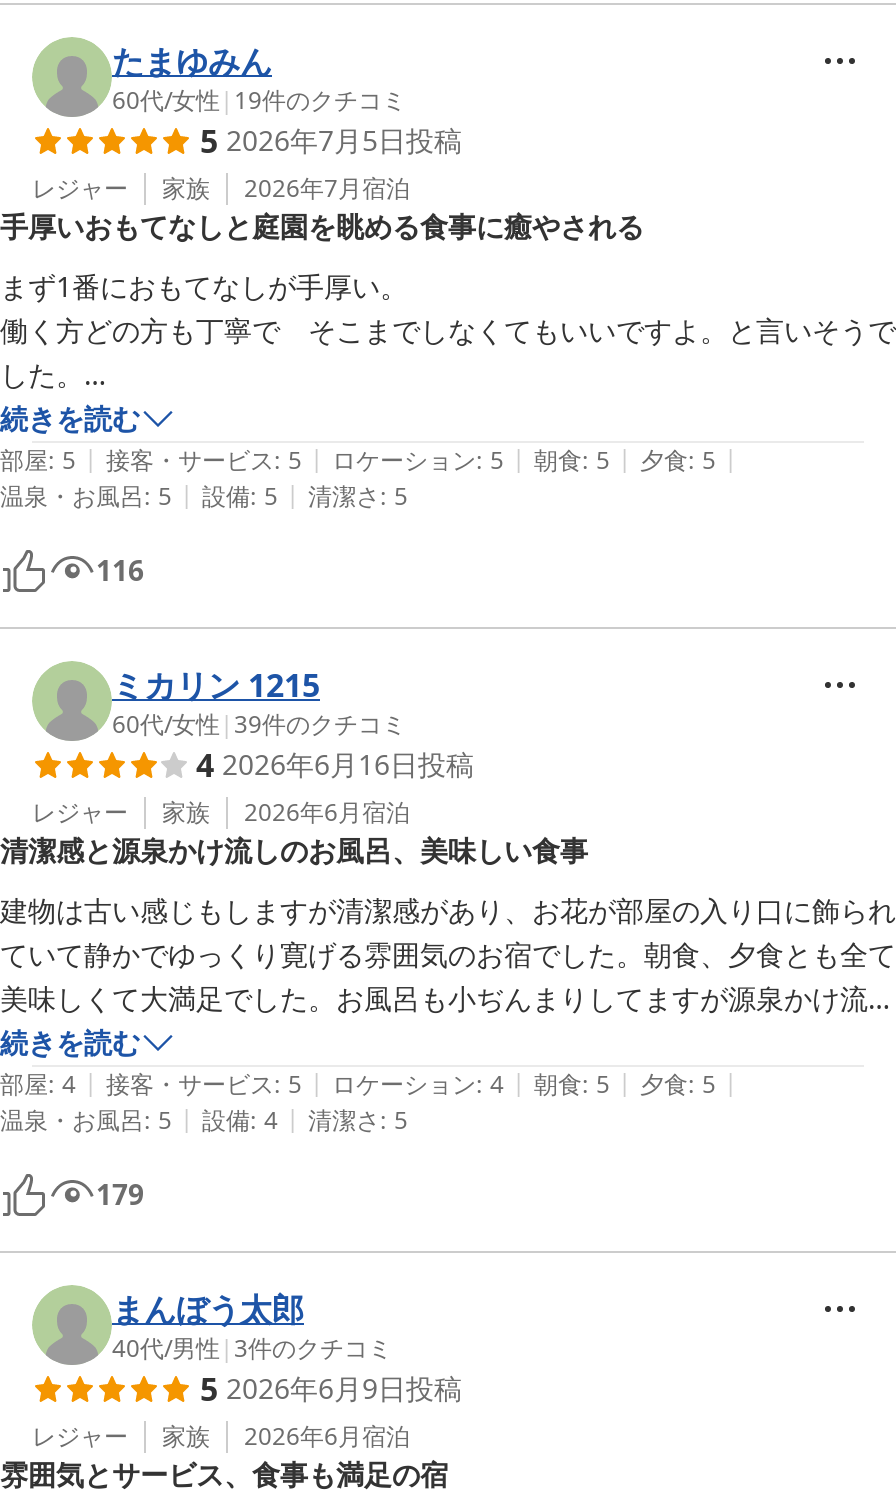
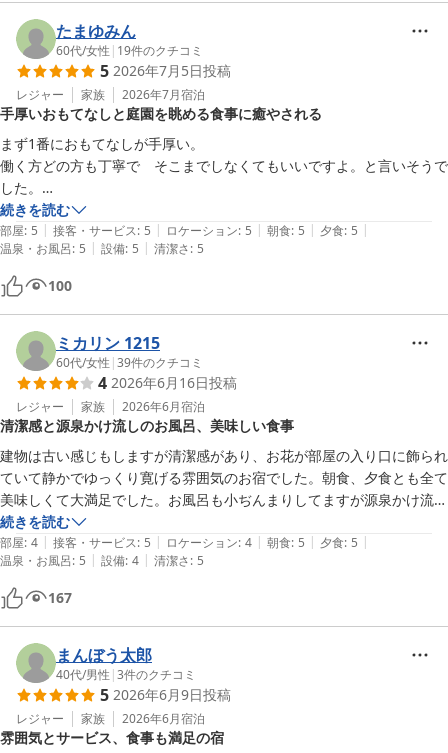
- 116
+ 100

- 179
+ 167
